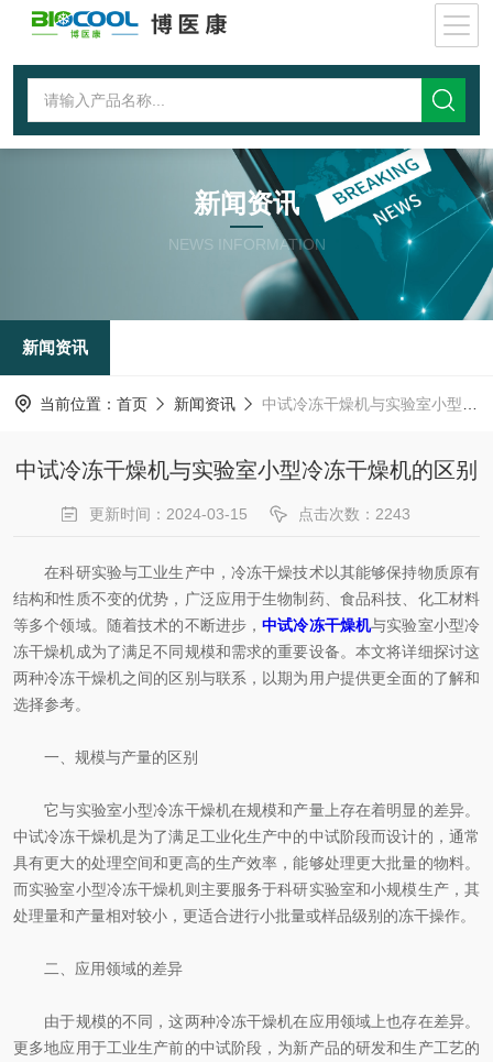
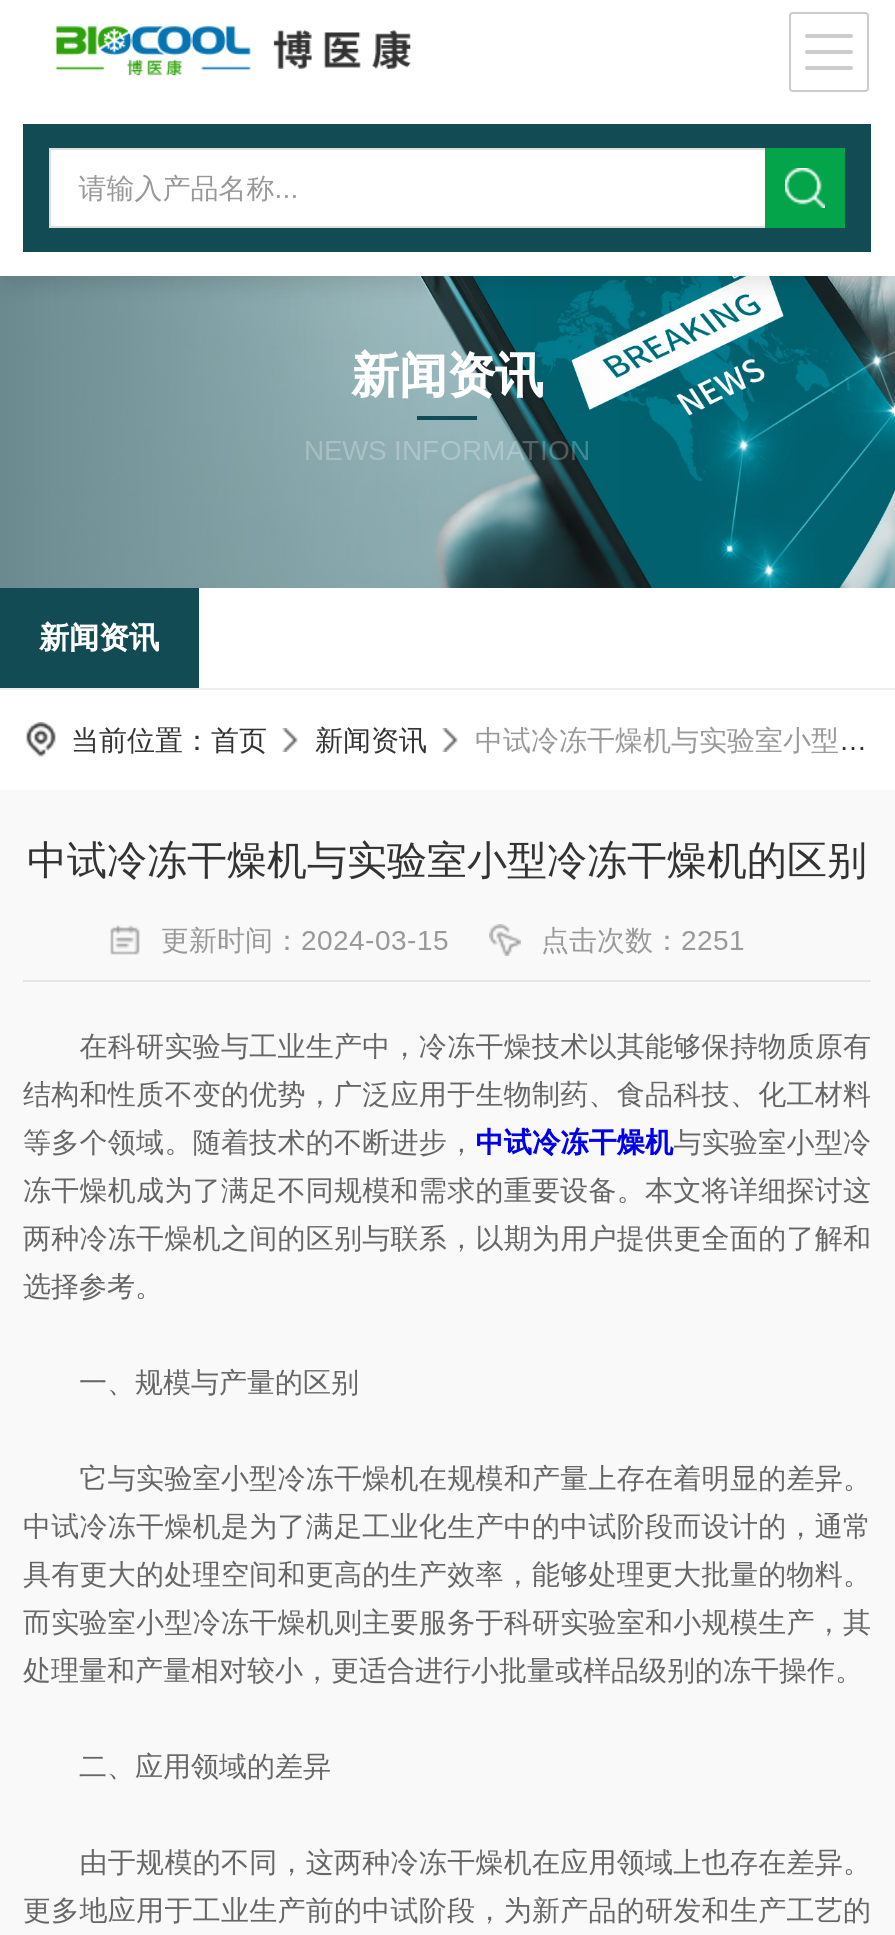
- 点击次数：2243
+ 点击次数：2251
